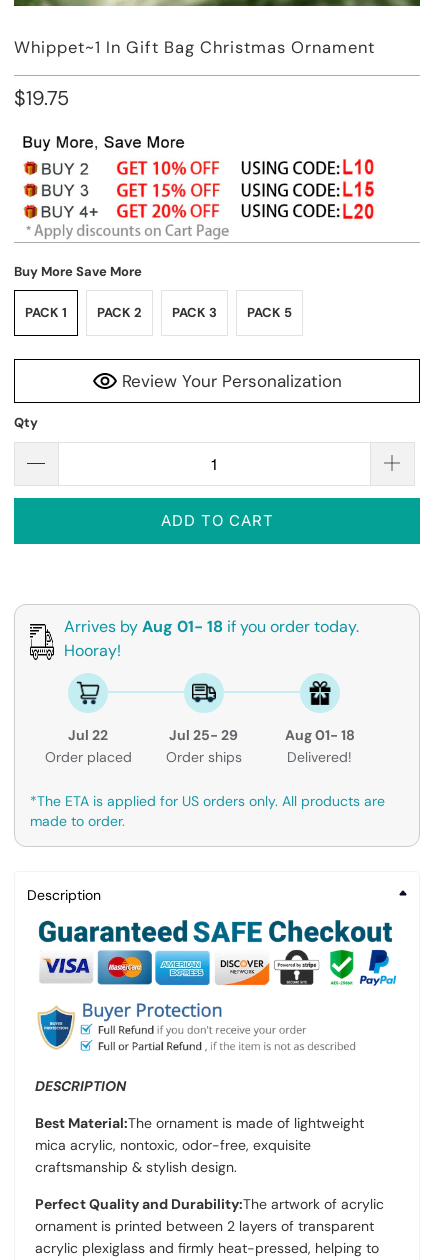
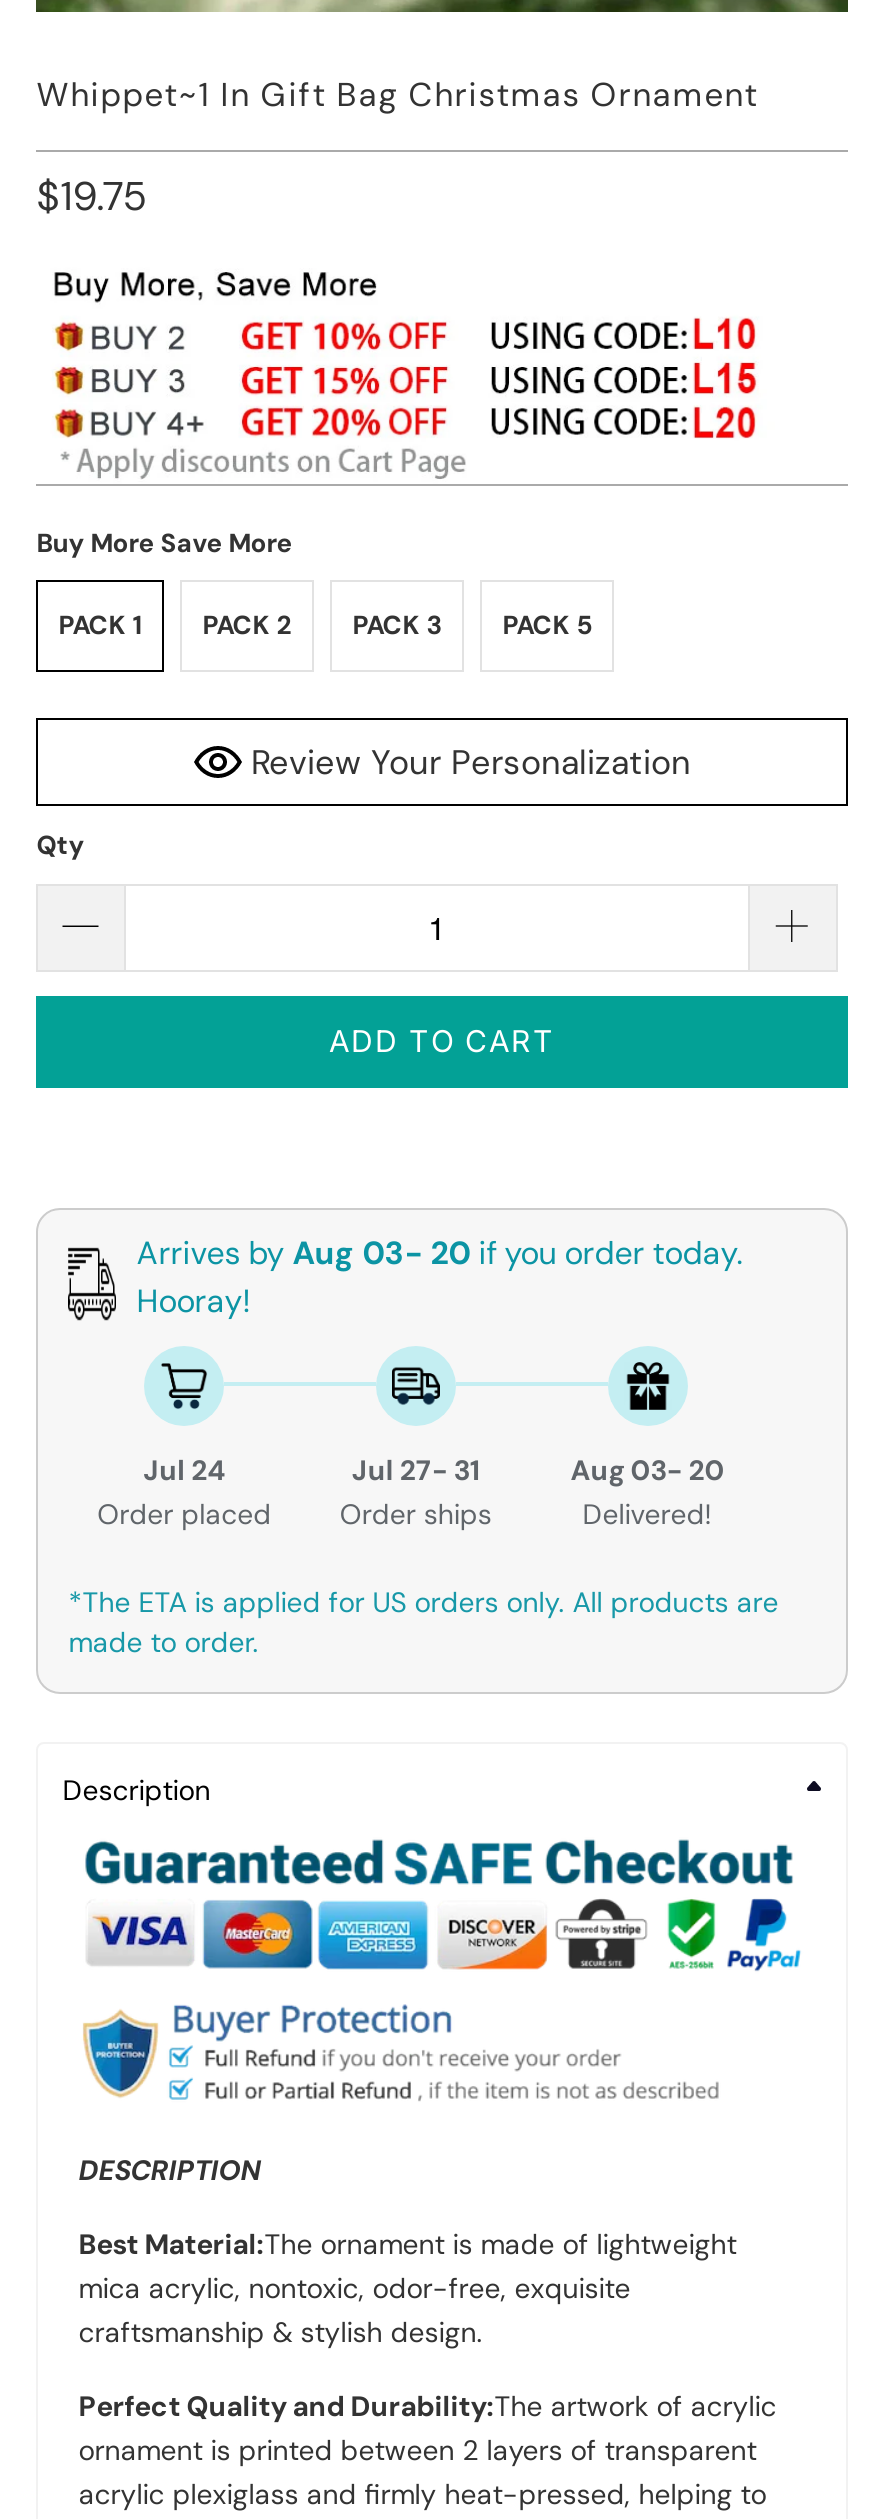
- Arrives by Aug 01- 18 if you order today.
+ Arrives by Aug 03- 20 if you order today.

- Jul 22
+ Jul 24

- Jul 25- 29
+ Jul 27- 31

- Aug 01- 18
+ Aug 03- 20
